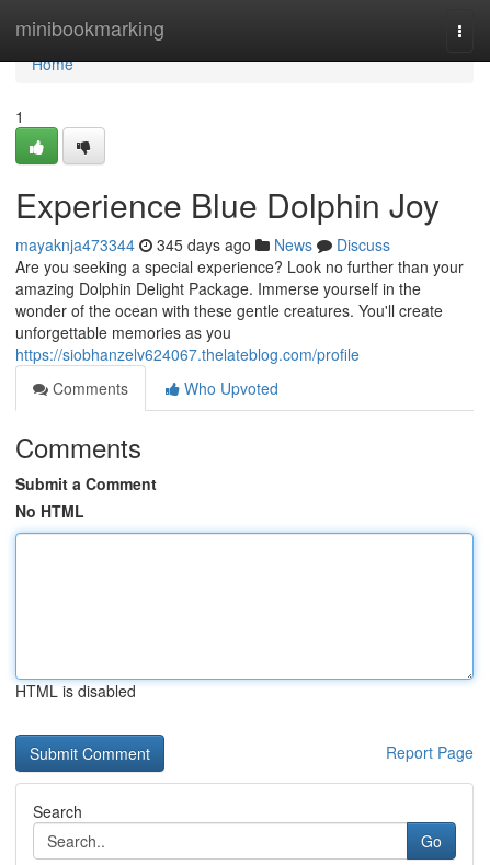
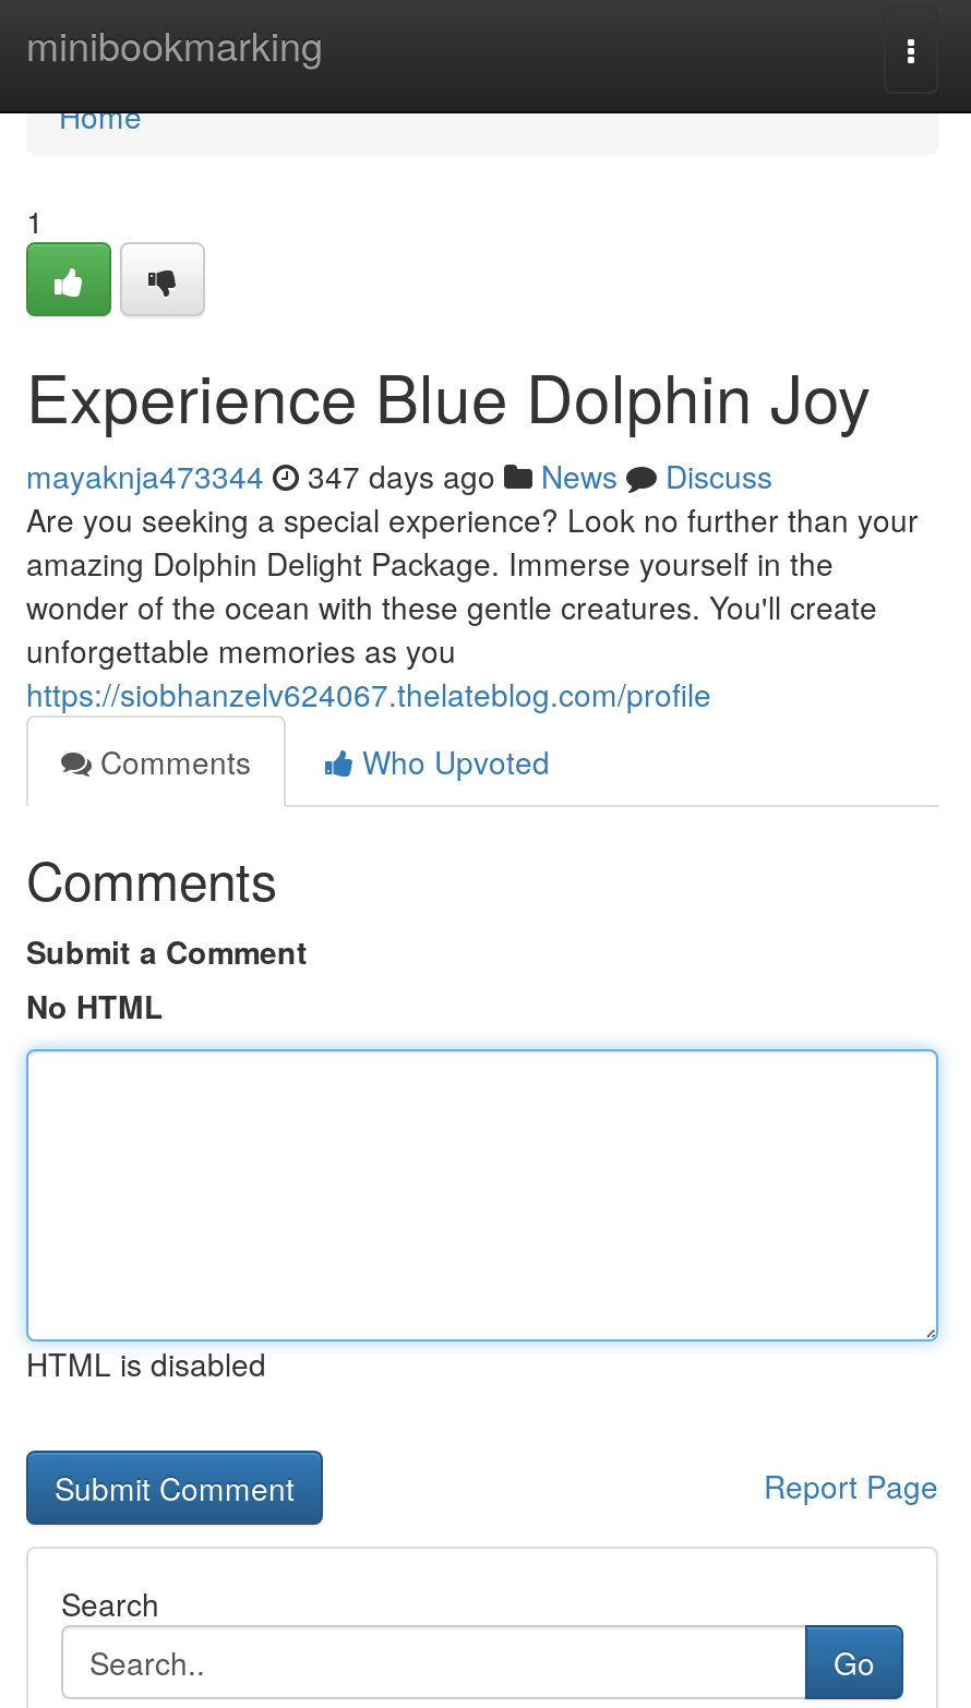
- mayaknja473344 345 days ago News Discuss
+ mayaknja473344 347 days ago News Discuss
